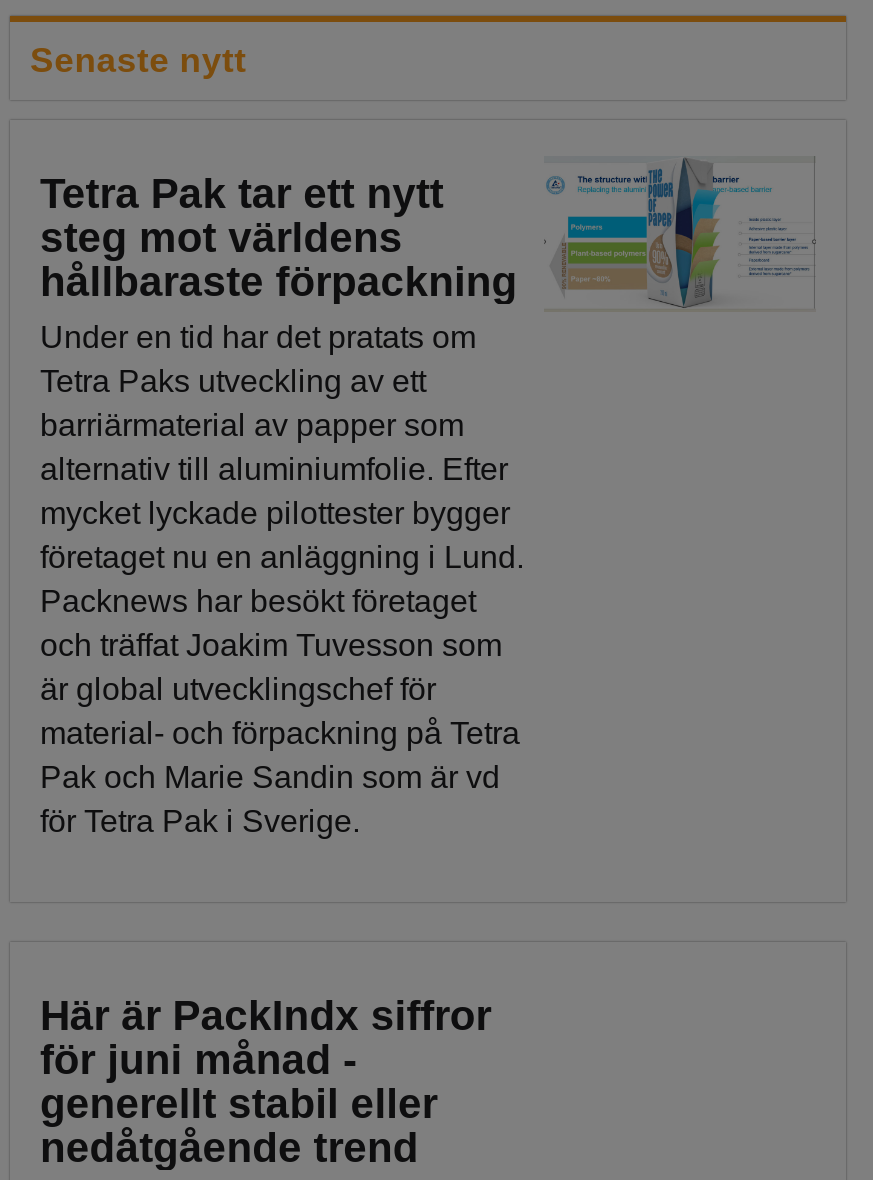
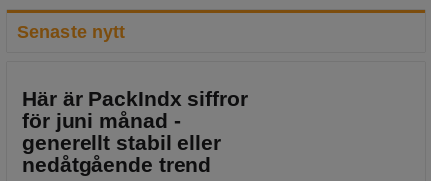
- [image]
- Tetra Pak tar ett nytt
- steg mot världens
- hållbaraste förpackning
- Under en tid har det pratats om
- Tetra Paks utveckling av ett
- barriärmaterial av papper som
- alternativ till aluminiumfolie. Efter
- mycket lyckade pilottester bygger
- företaget nu en anläggning i Lund.
- Packnews har besökt företaget
- och träffat Joakim Tuvesson som
- är global utvecklingschef för
- material- och förpackning på Tetra
- Pak och Marie Sandin som är vd
- för Tetra Pak i Sverige.
